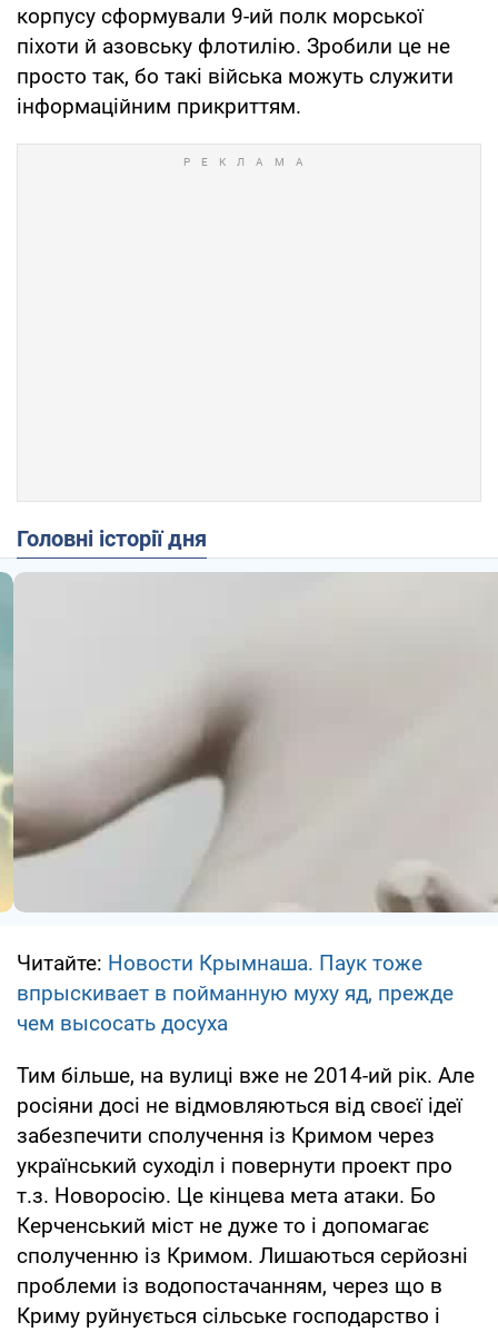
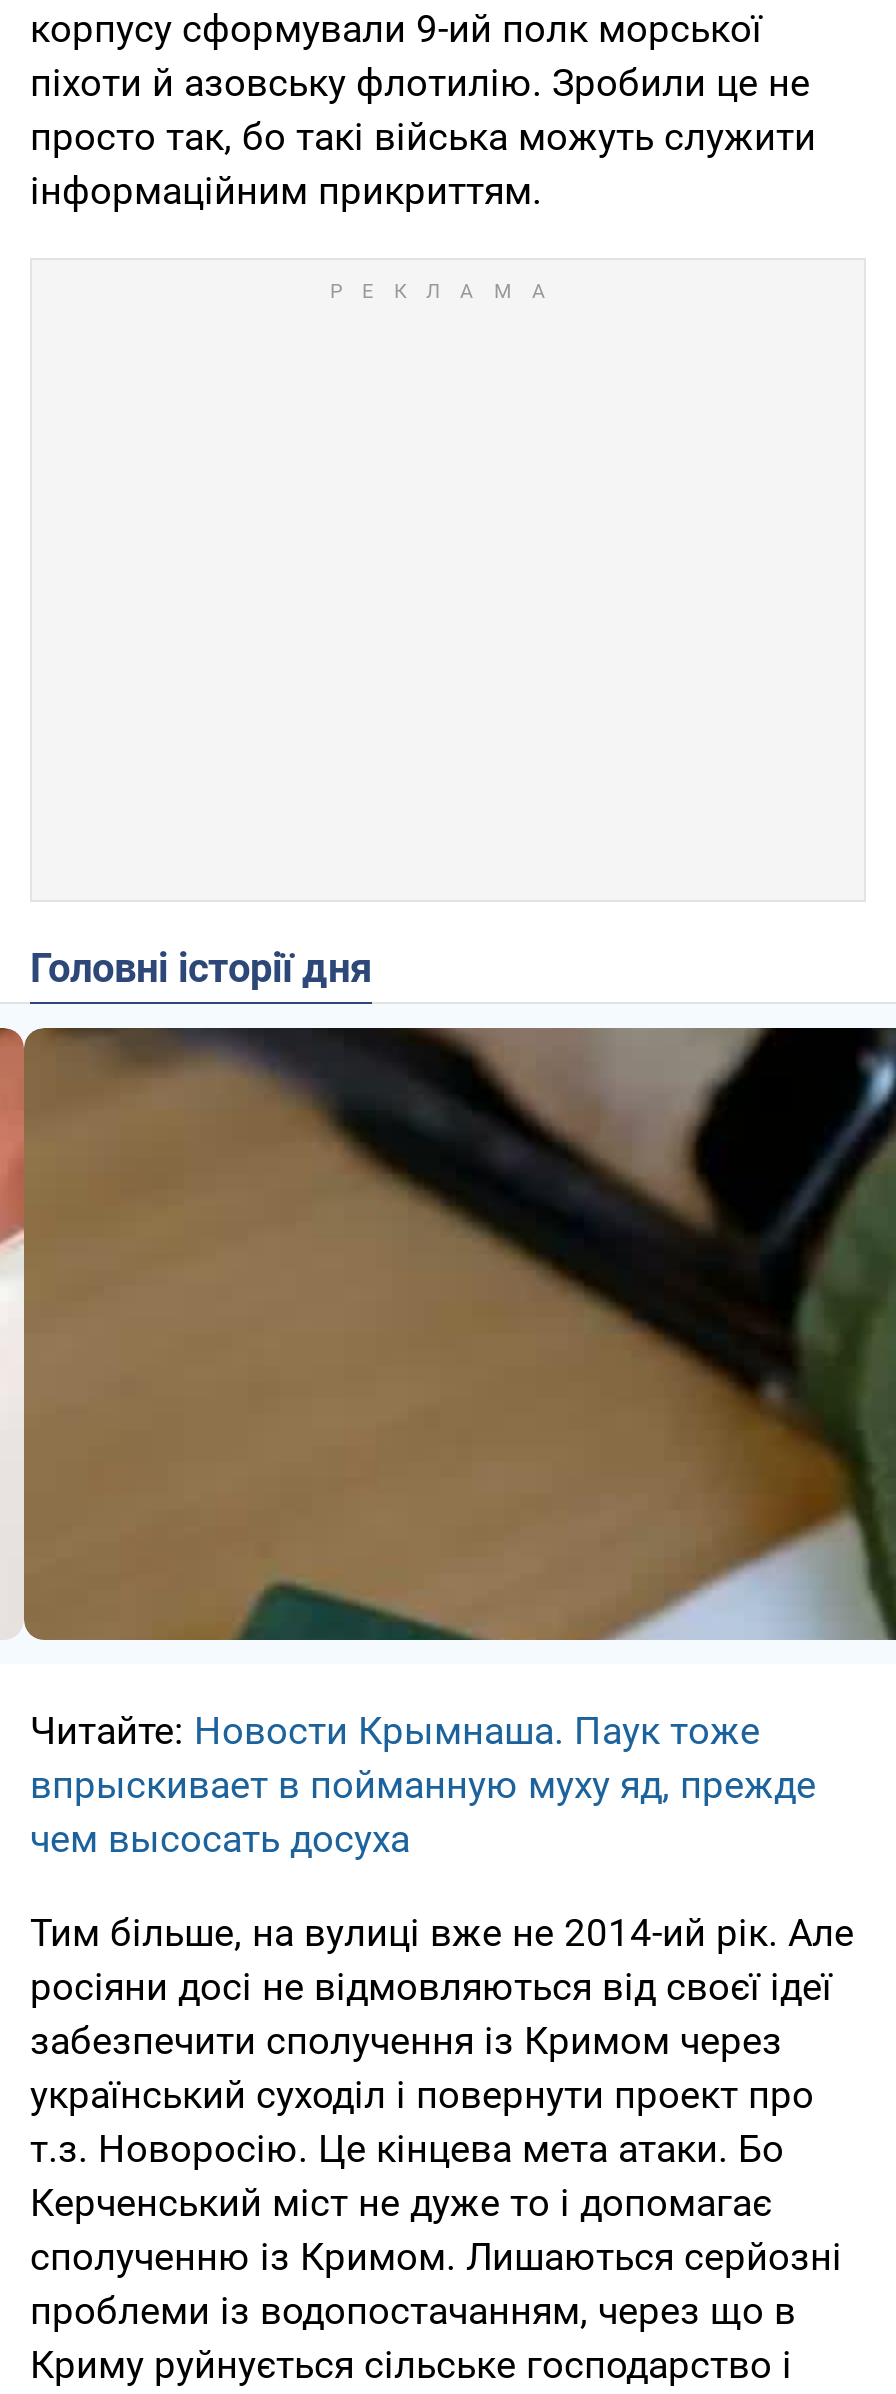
- [image]
+ [image]
